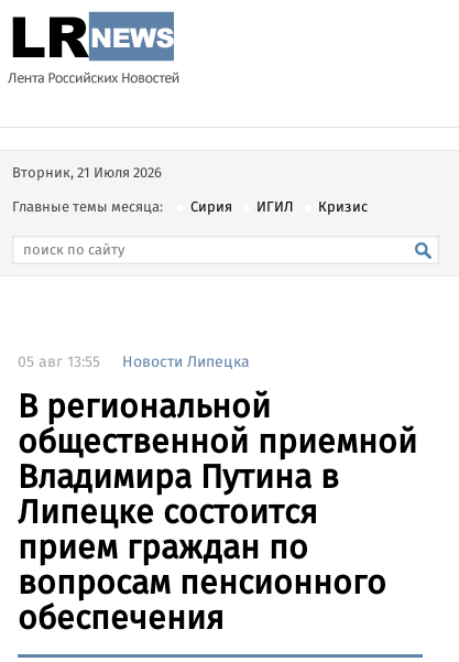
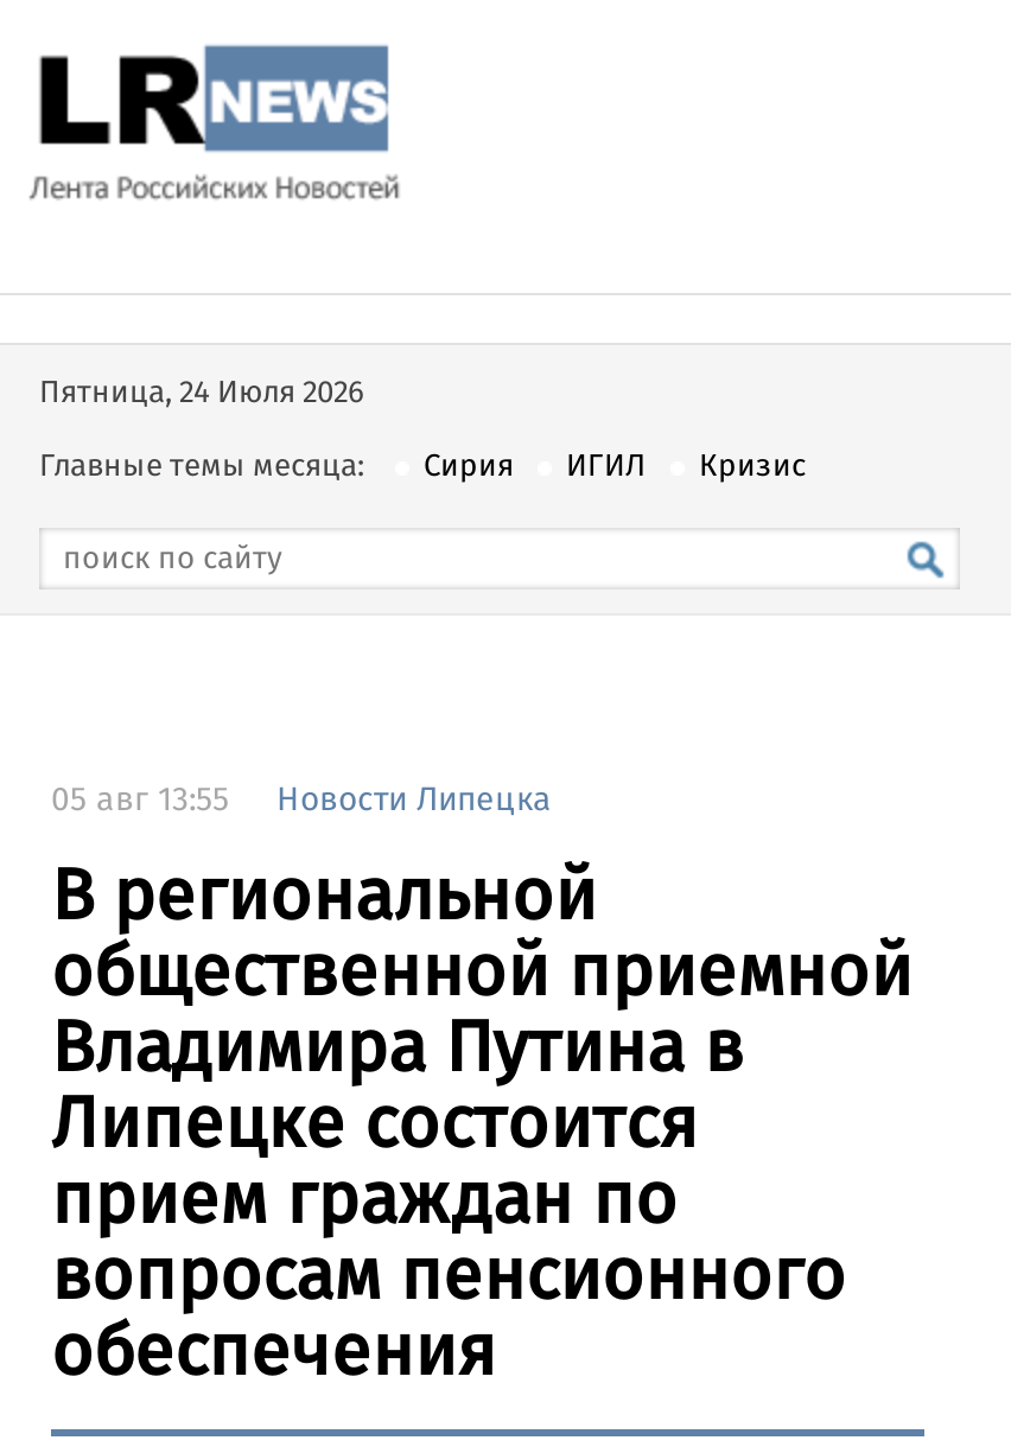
- Вторник, 21 Июля 2026
+ Пятница, 24 Июля 2026
